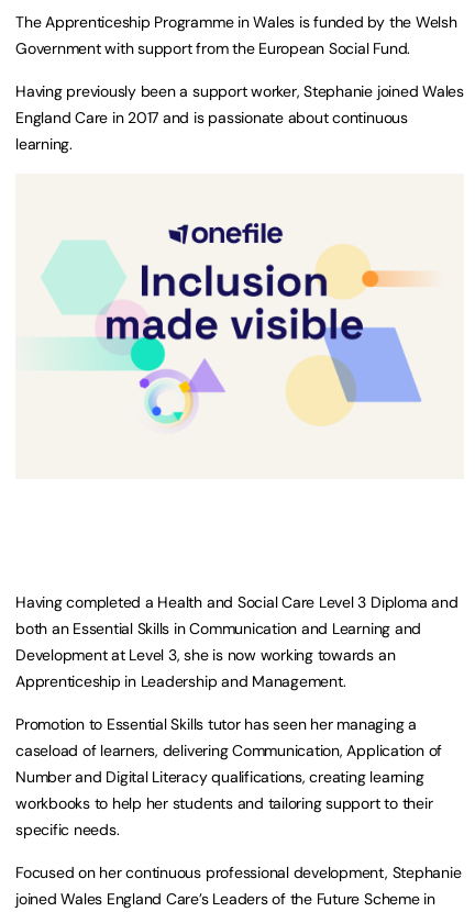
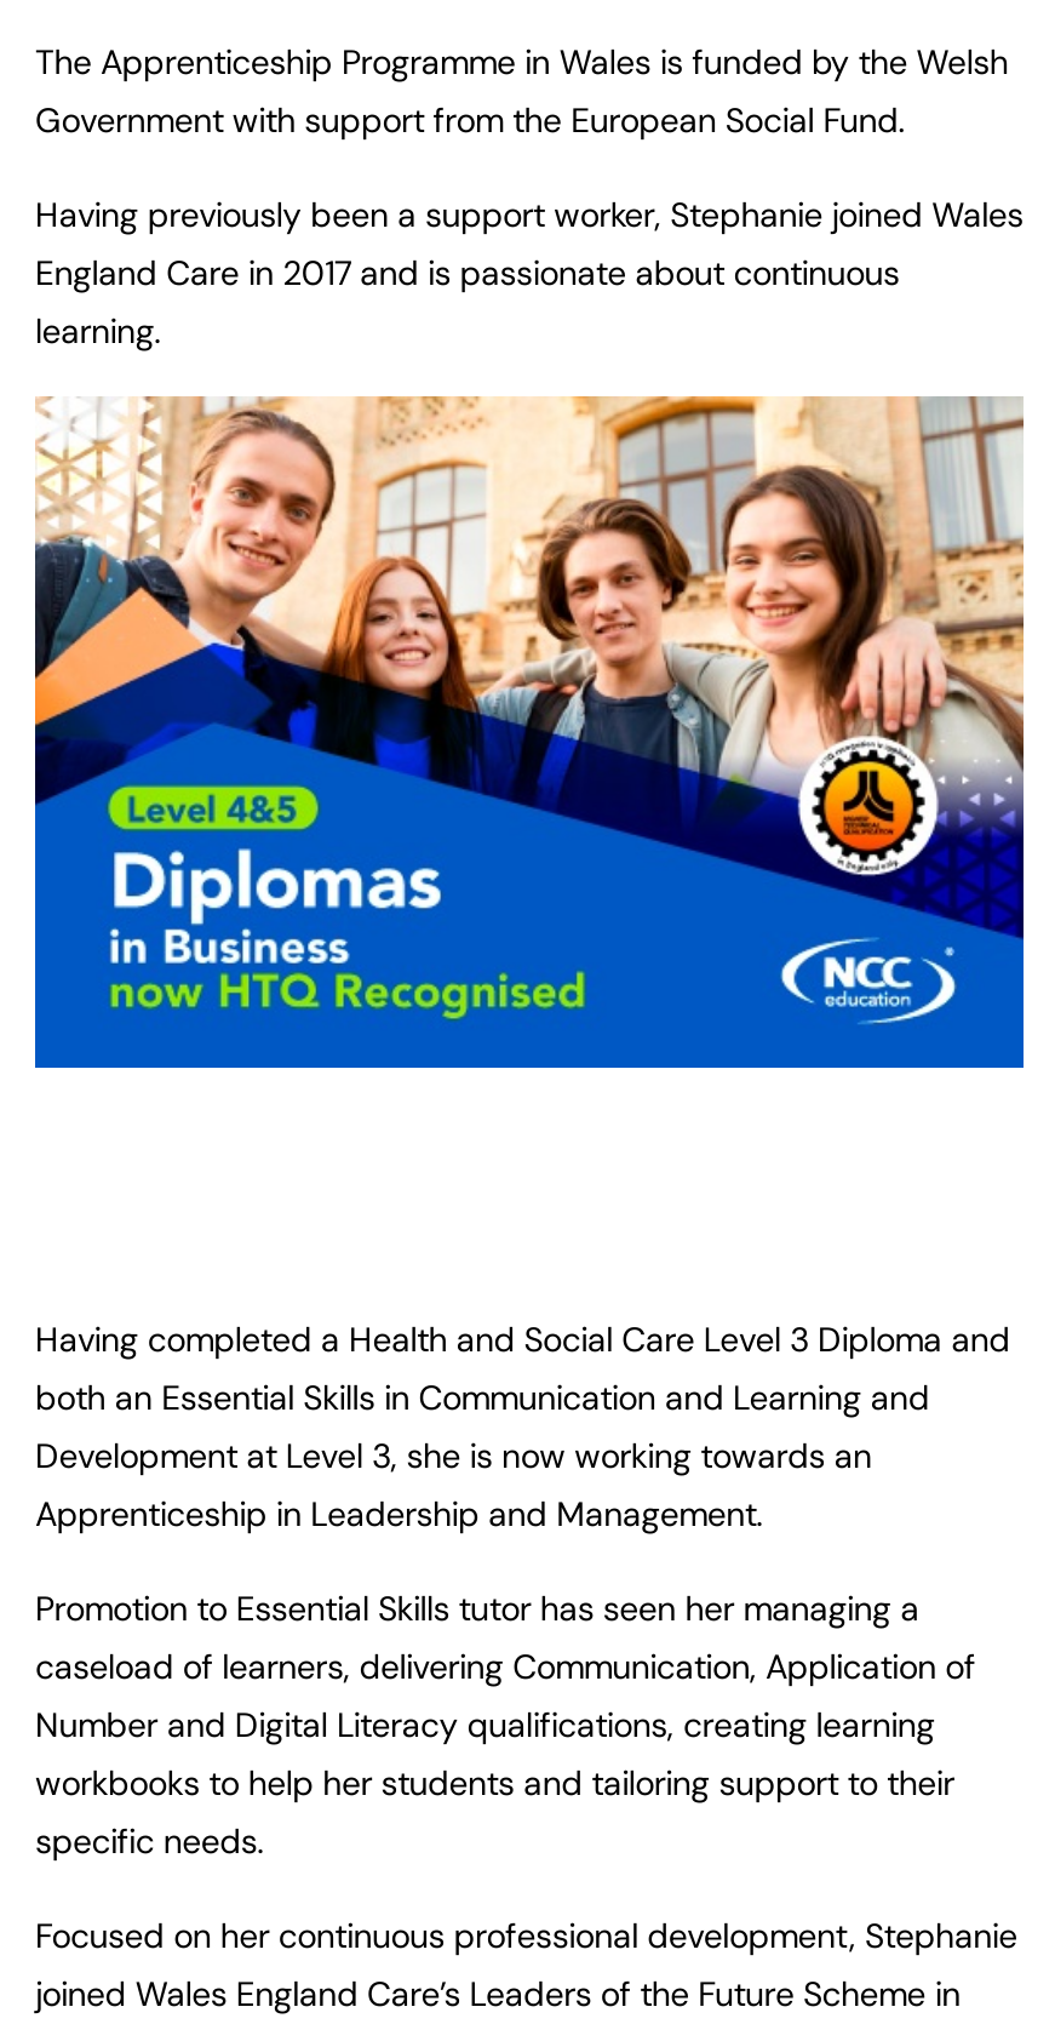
- [image]
+ [image]
